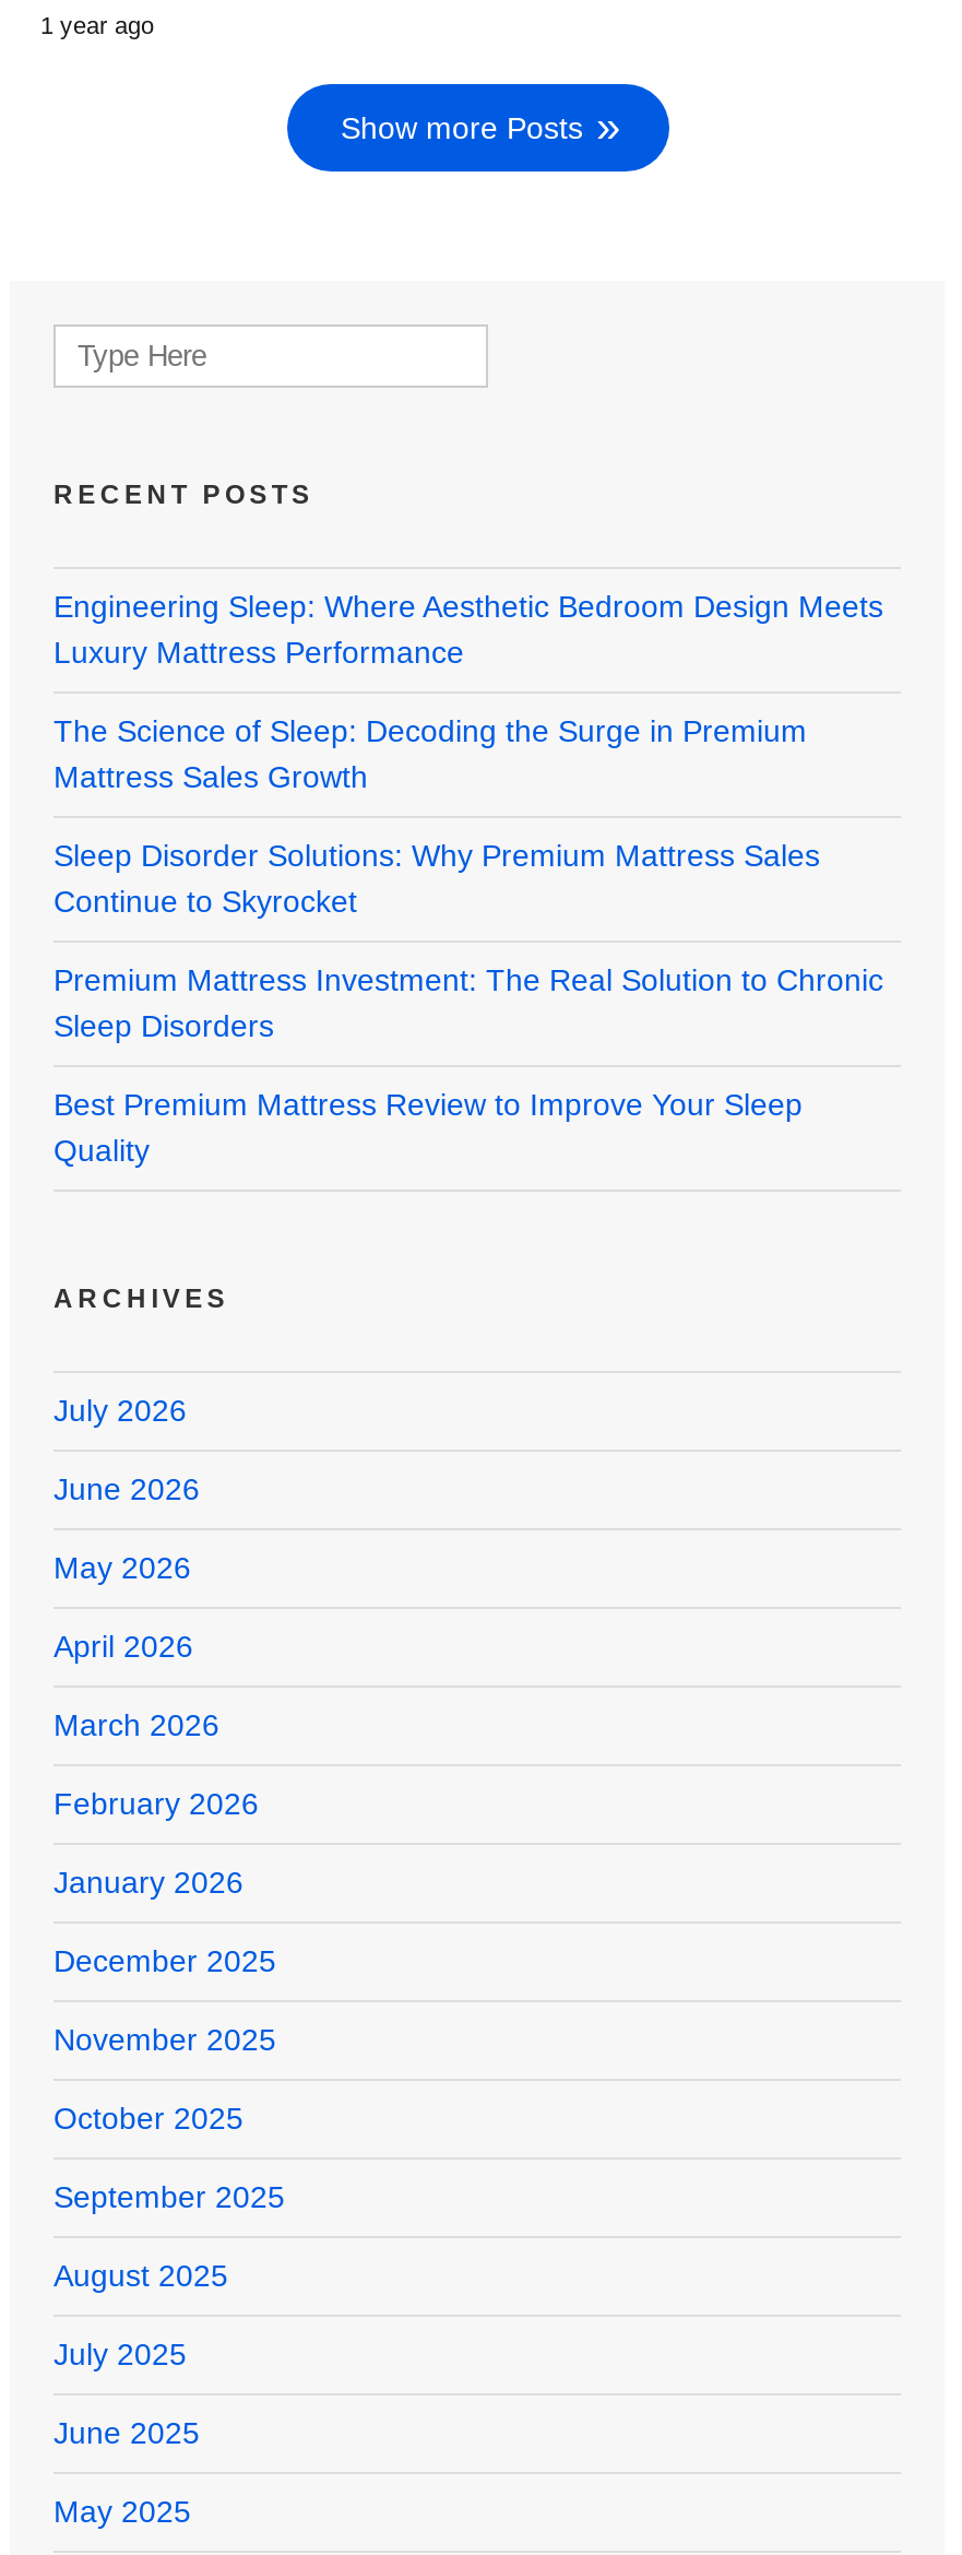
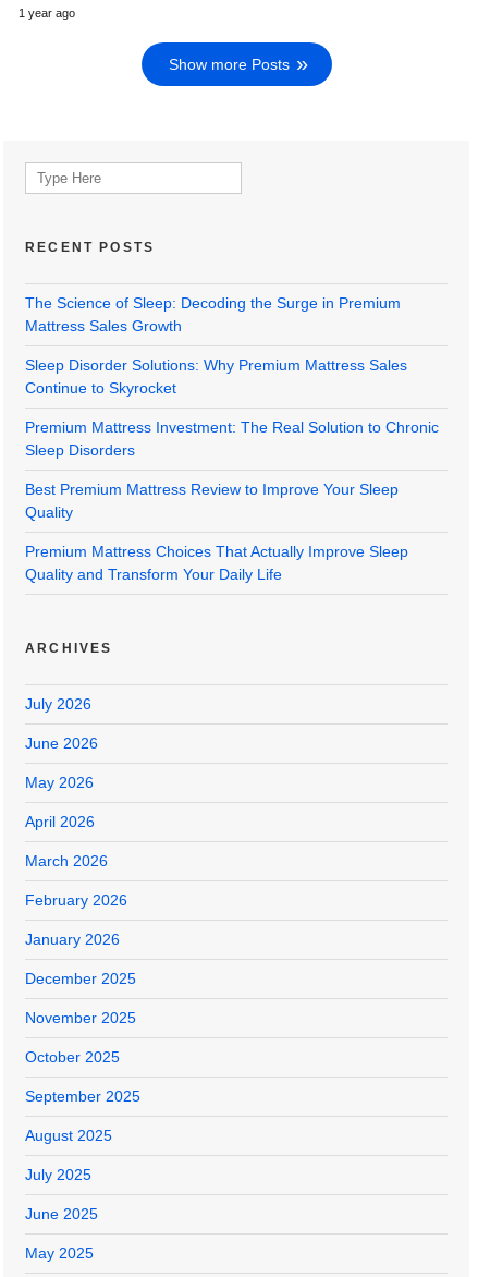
- Engineering Sleep: Where Aesthetic Bedroom Design Meets
- Luxury Mattress Performance

moved up: The Science of Sleep: Decoding the Surge in Premium | Mattress Sales Growth | Sleep Disorder Solutions: Why Premium Mattress Sales | Continue to Skyrocket | Premium Mattress Investment: The Real Solution to Chronic | Sleep Disorders | Best Premium Mattress Review to Improve Your Sleep | Quality

+ Premium Mattress Choices That Actually Improve Sleep
+ Quality and Transform Your Daily Life
